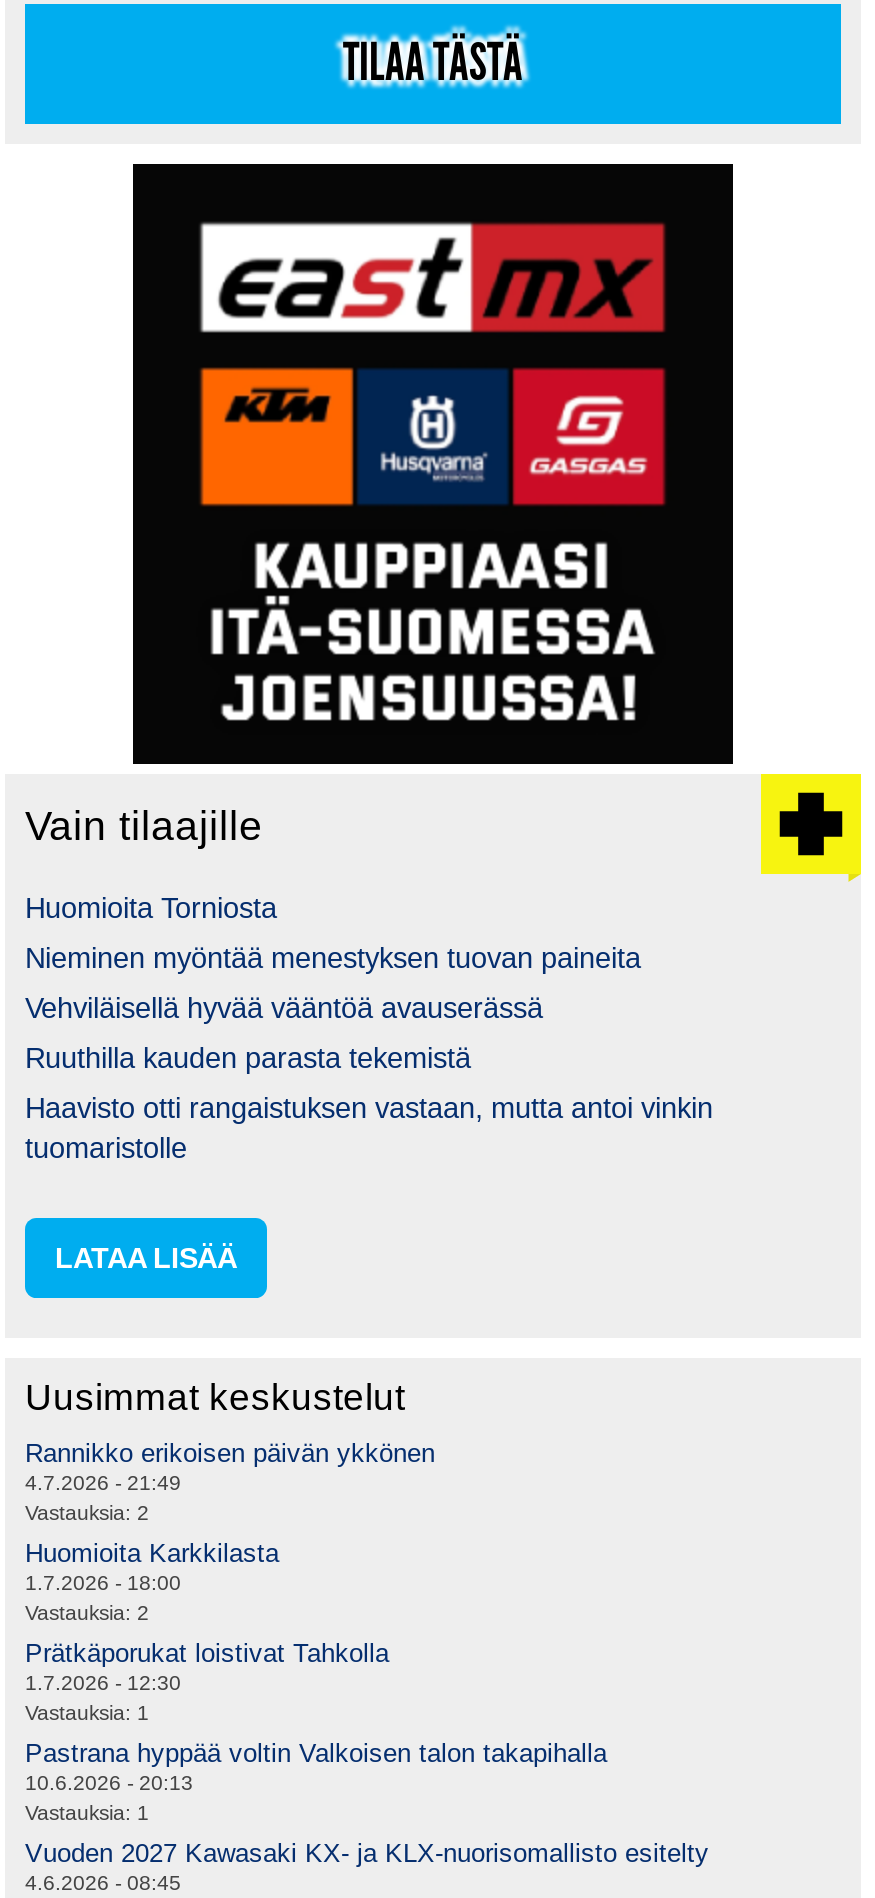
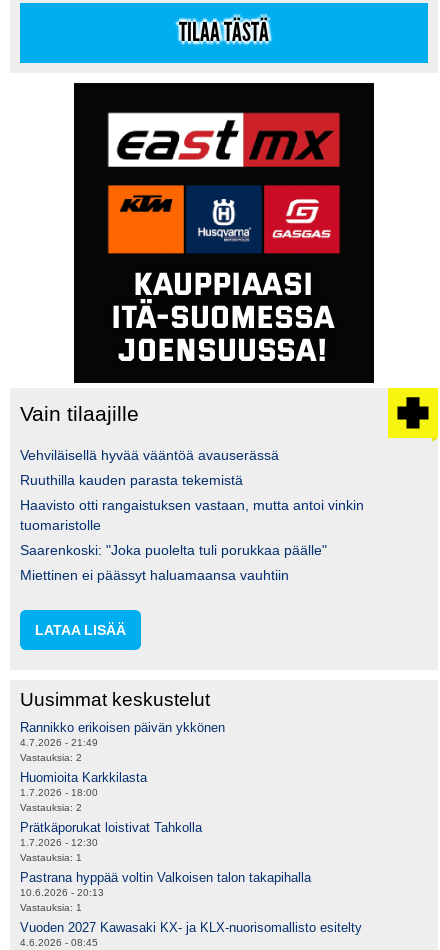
- Huomioita Torniosta
- Nieminen myöntää menestyksen tuovan paineita

moved up: Vehviläisellä hyvää vääntöä avauserässä | Ruuthilla kauden parasta tekemistä | Haavisto otti rangaistuksen vastaan, mutta antoi vinkin | tuomaristolle

+ Saarenkoski: "Joka puolelta tuli porukkaa päälle"
+ Miettinen ei päässyt haluamaansa vauhtiin
